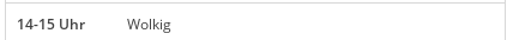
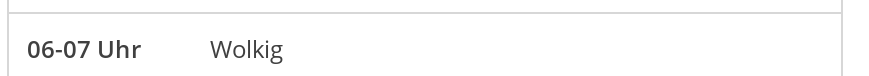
- 14-15 Uhr
+ 06-07 Uhr
